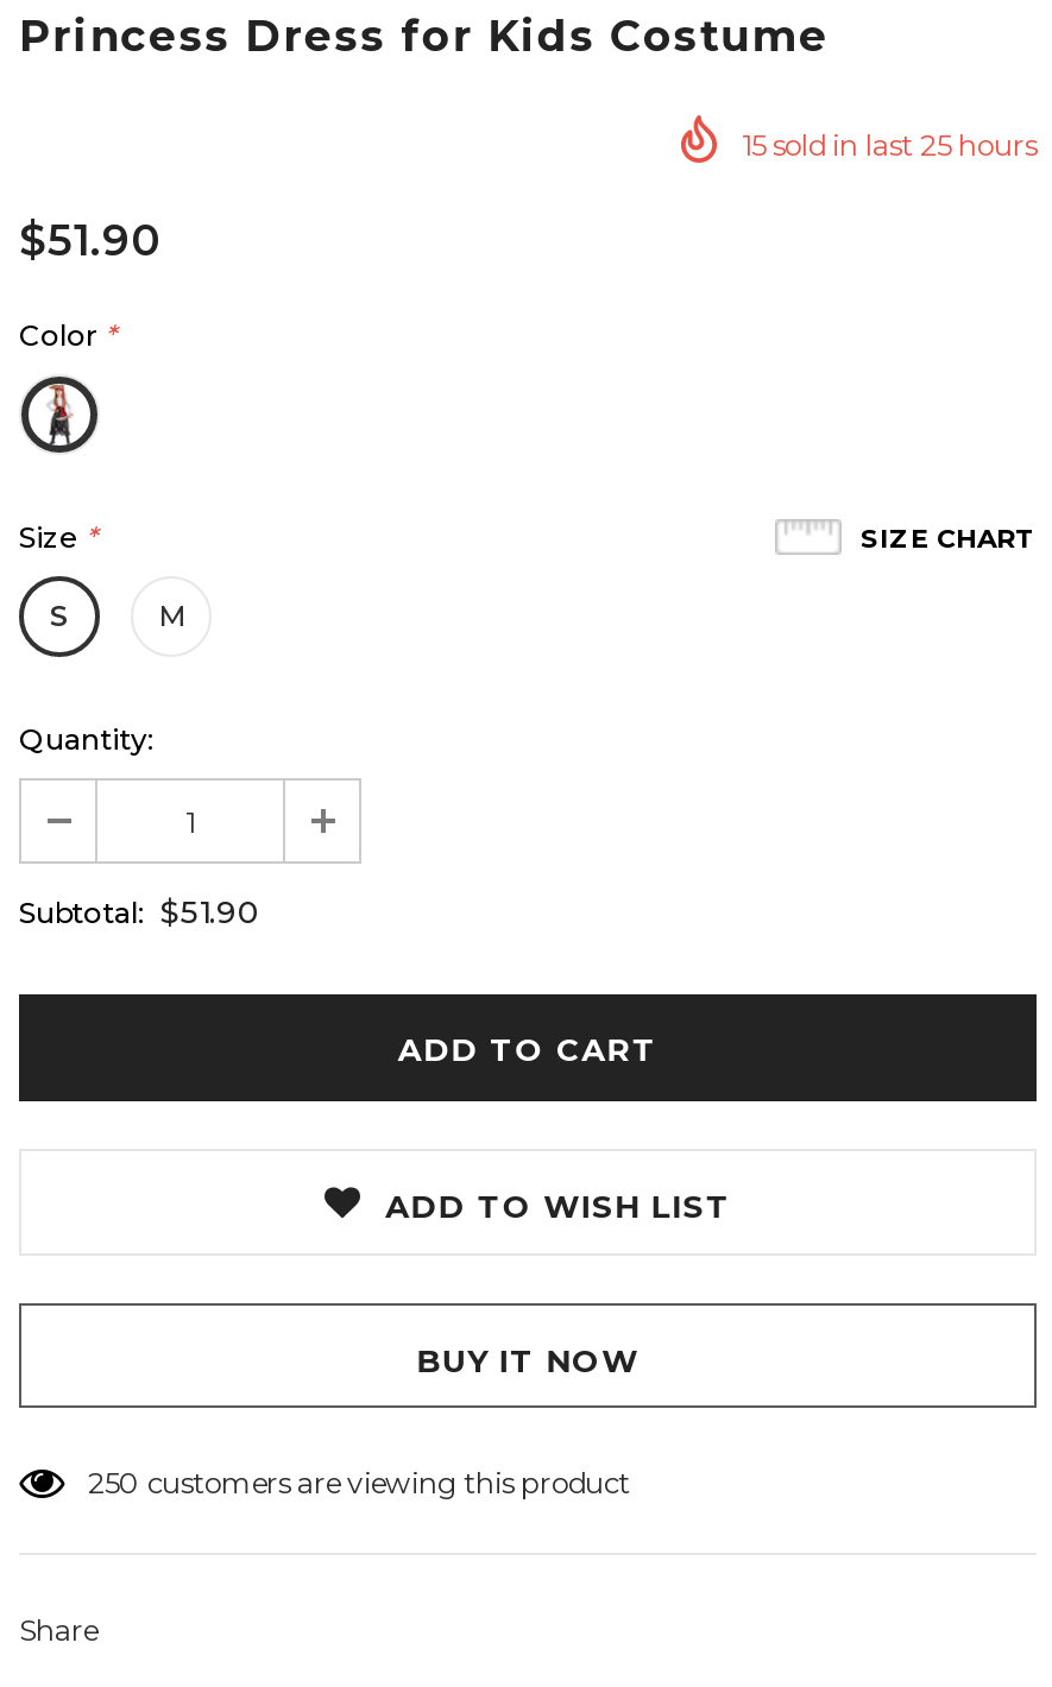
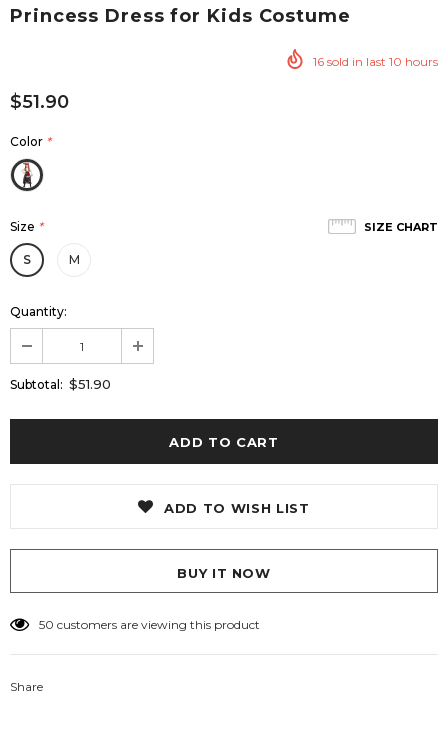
- 15 sold in last 25 hours
+ 16 sold in last 10 hours

- 250 customers are viewing this product
+ 50 customers are viewing this product
